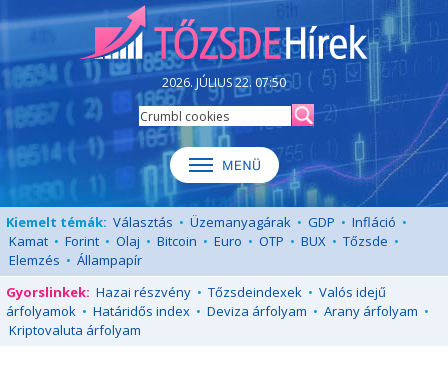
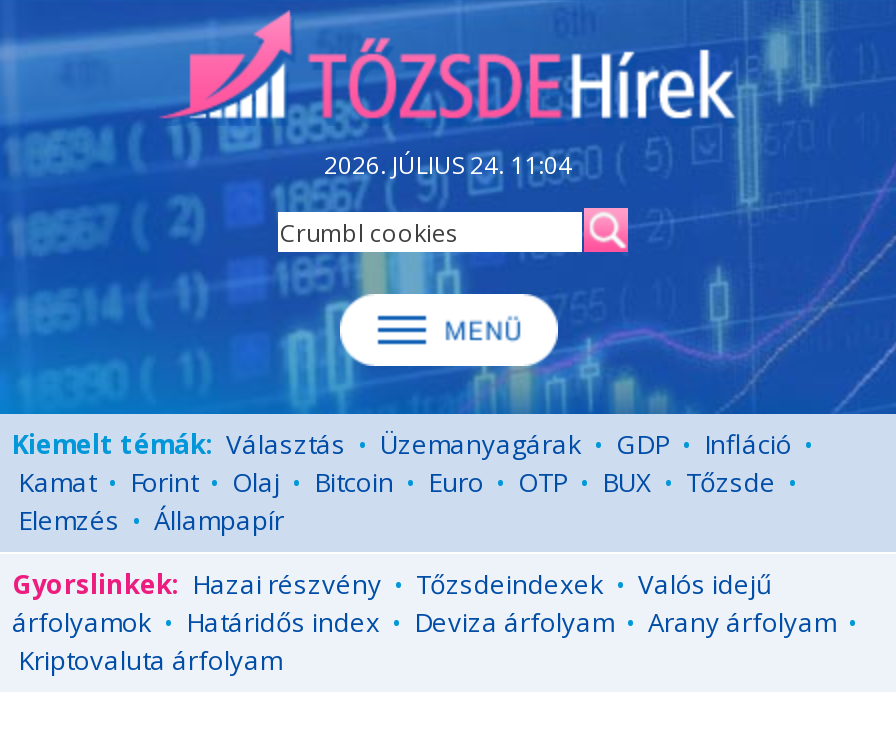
- 2026. JÚLIUS 22. 07:50
+ 2026. JÚLIUS 24. 11:04
